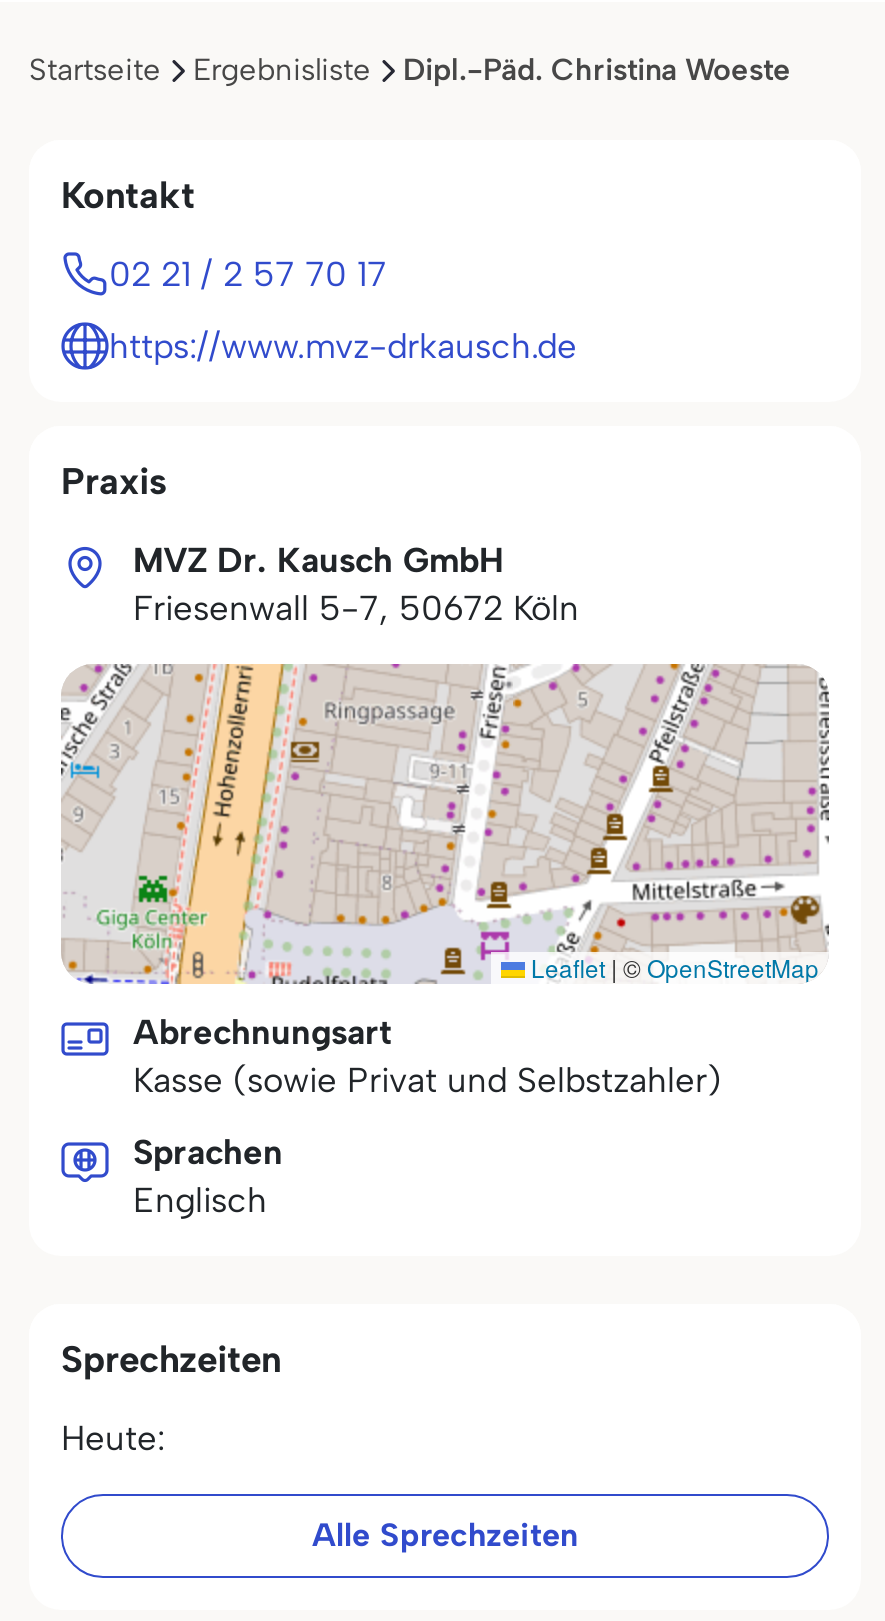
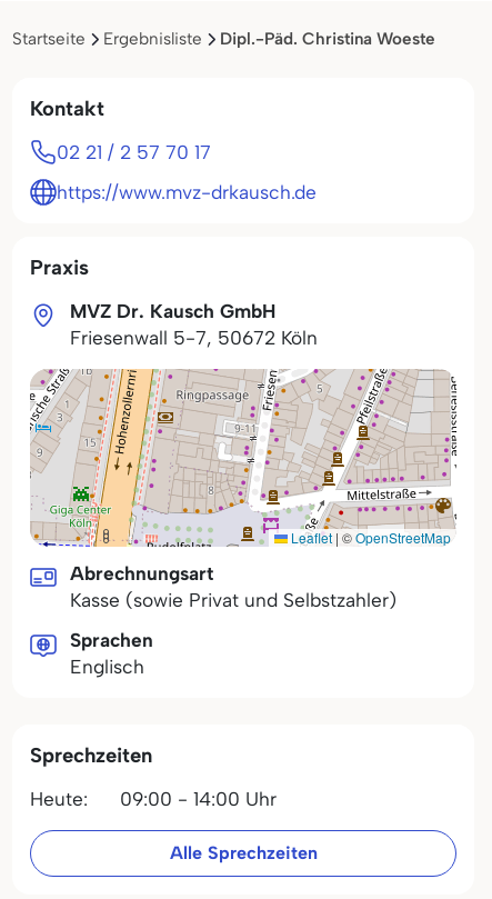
+ 09:00 - 14:00 Uhr
